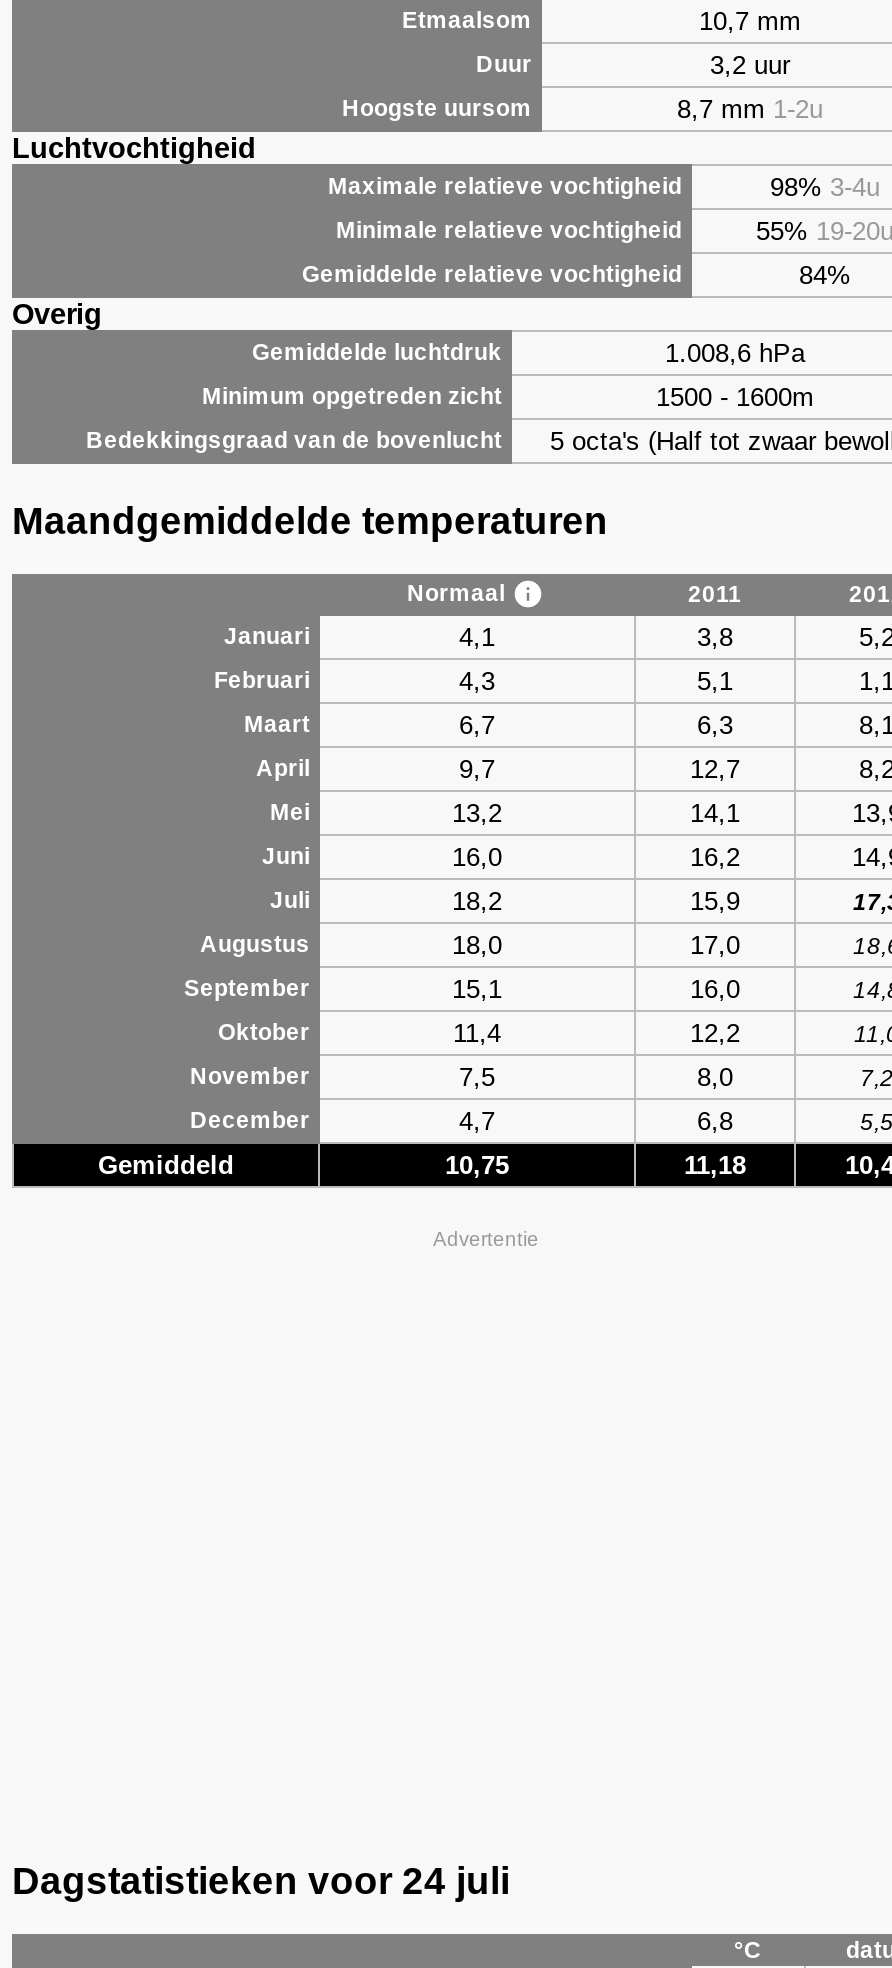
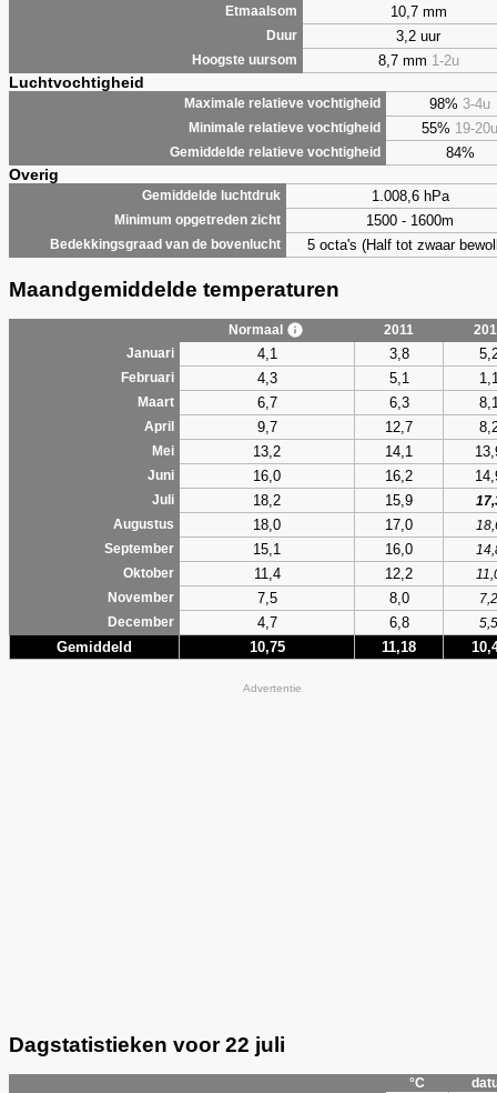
- Dagstatistieken voor 24 juli
+ Dagstatistieken voor 22 juli
